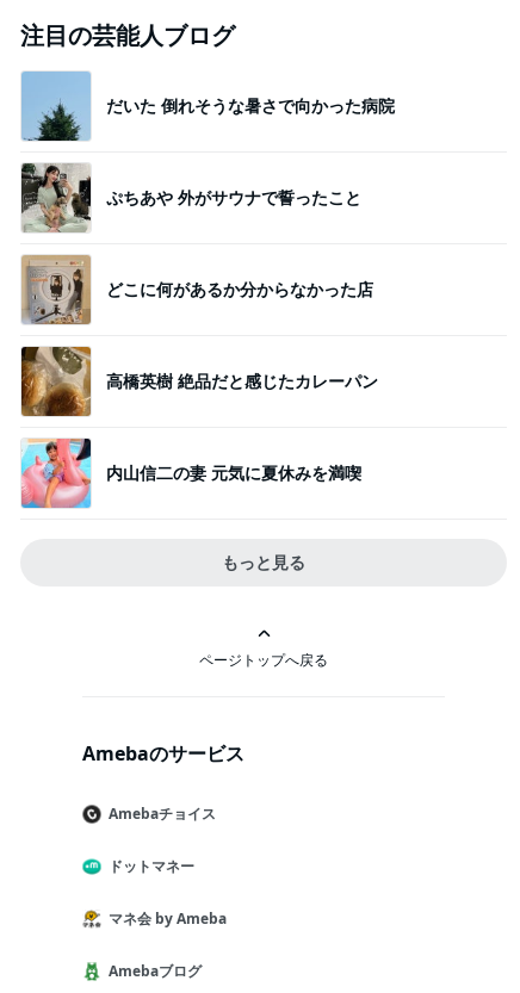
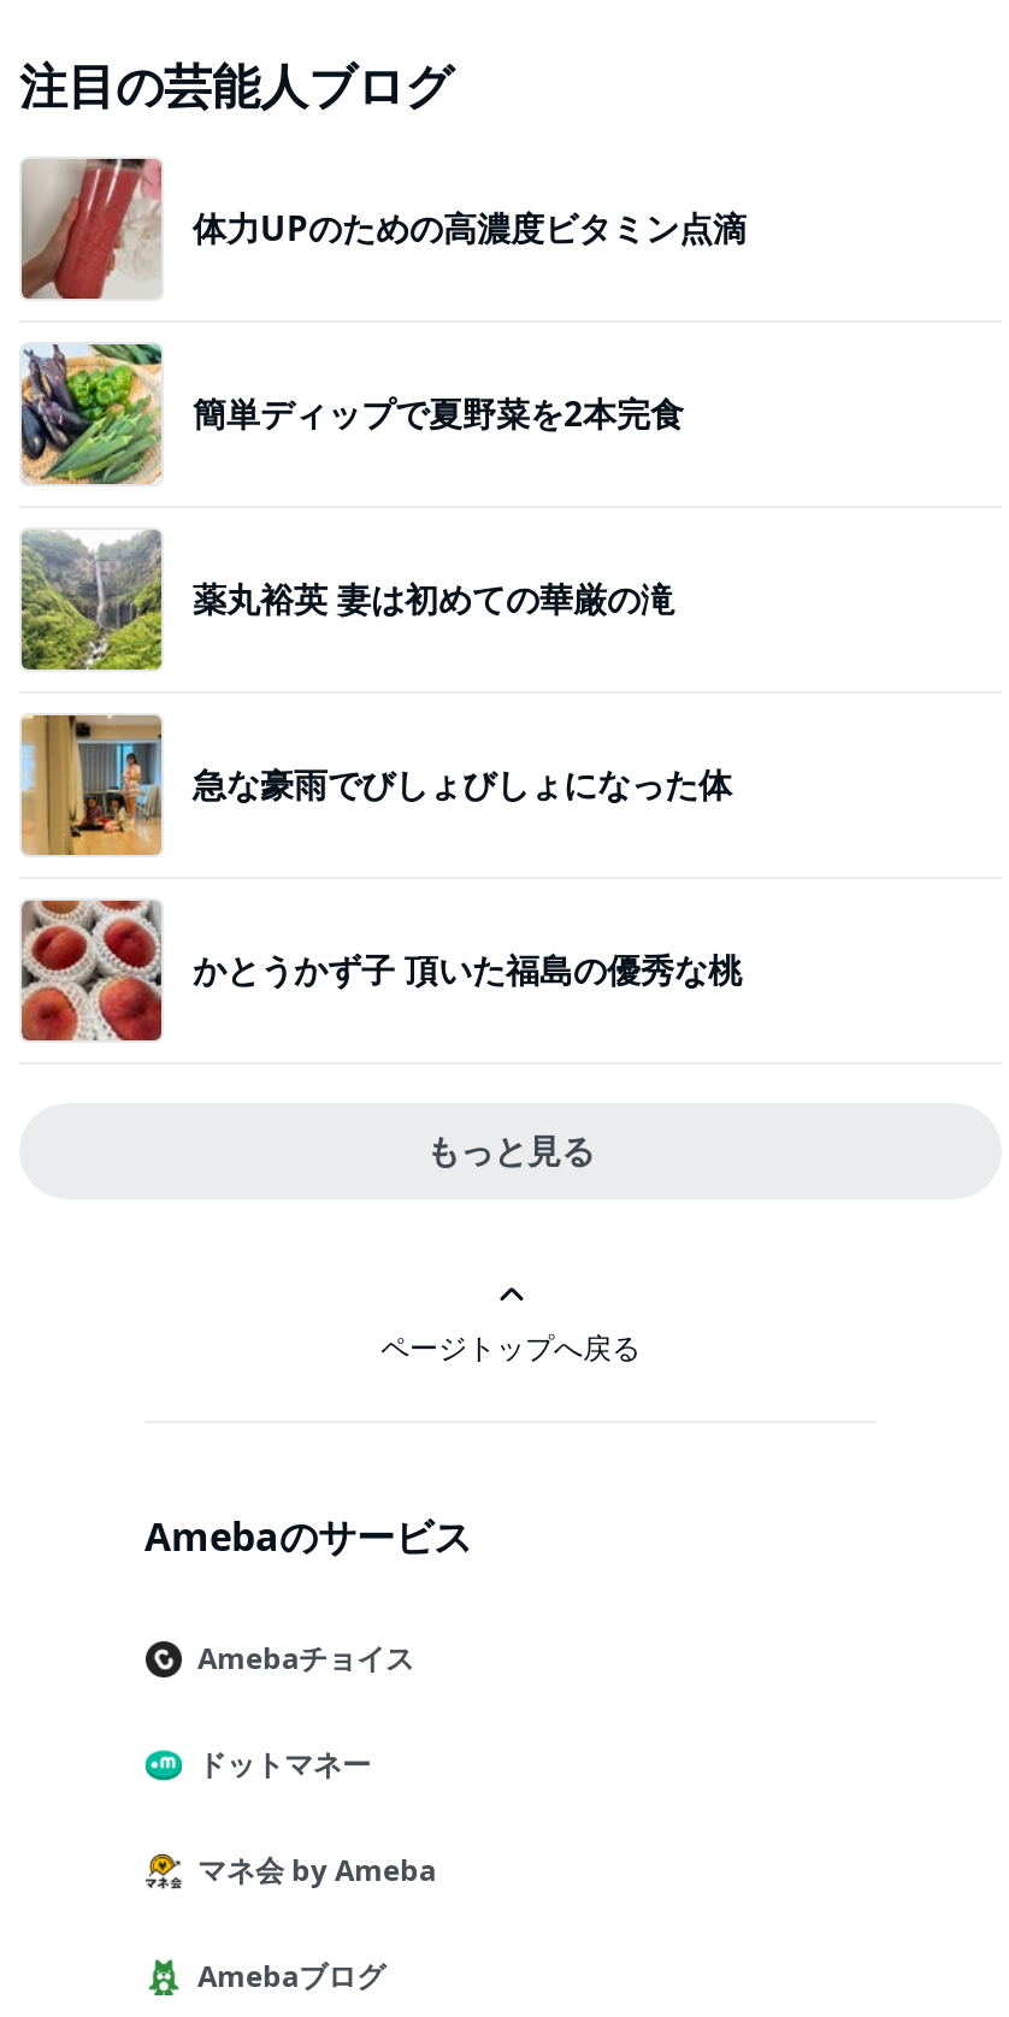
- [image]
- だいた 倒れそうな暑さで向かった病院
+ [image]
+ 体力UPのための高濃度ビタミン点滴

- [image]
- ぷちあや 外がサウナで誓ったこと
+ [image]
+ 簡単ディップで夏野菜を2本完食

- [image]
- どこに何があるか分からなかった店
+ [image]
+ 薬丸裕英 妻は初めての華厳の滝

- [image]
- 高橋英樹 絶品だと感じたカレーパン
+ [image]
+ 急な豪雨でびしょびしょになった体

- [image]
- 内山信二の妻 元気に夏休みを満喫
+ [image]
+ かとうかず子 頂いた福島の優秀な桃
